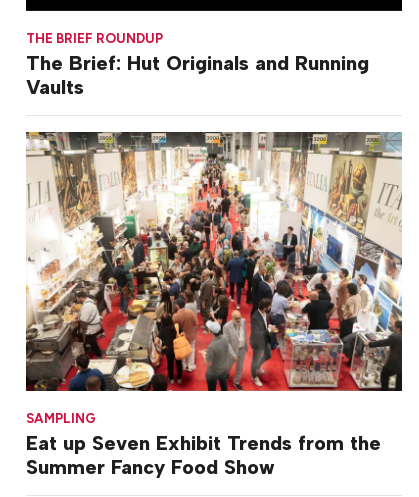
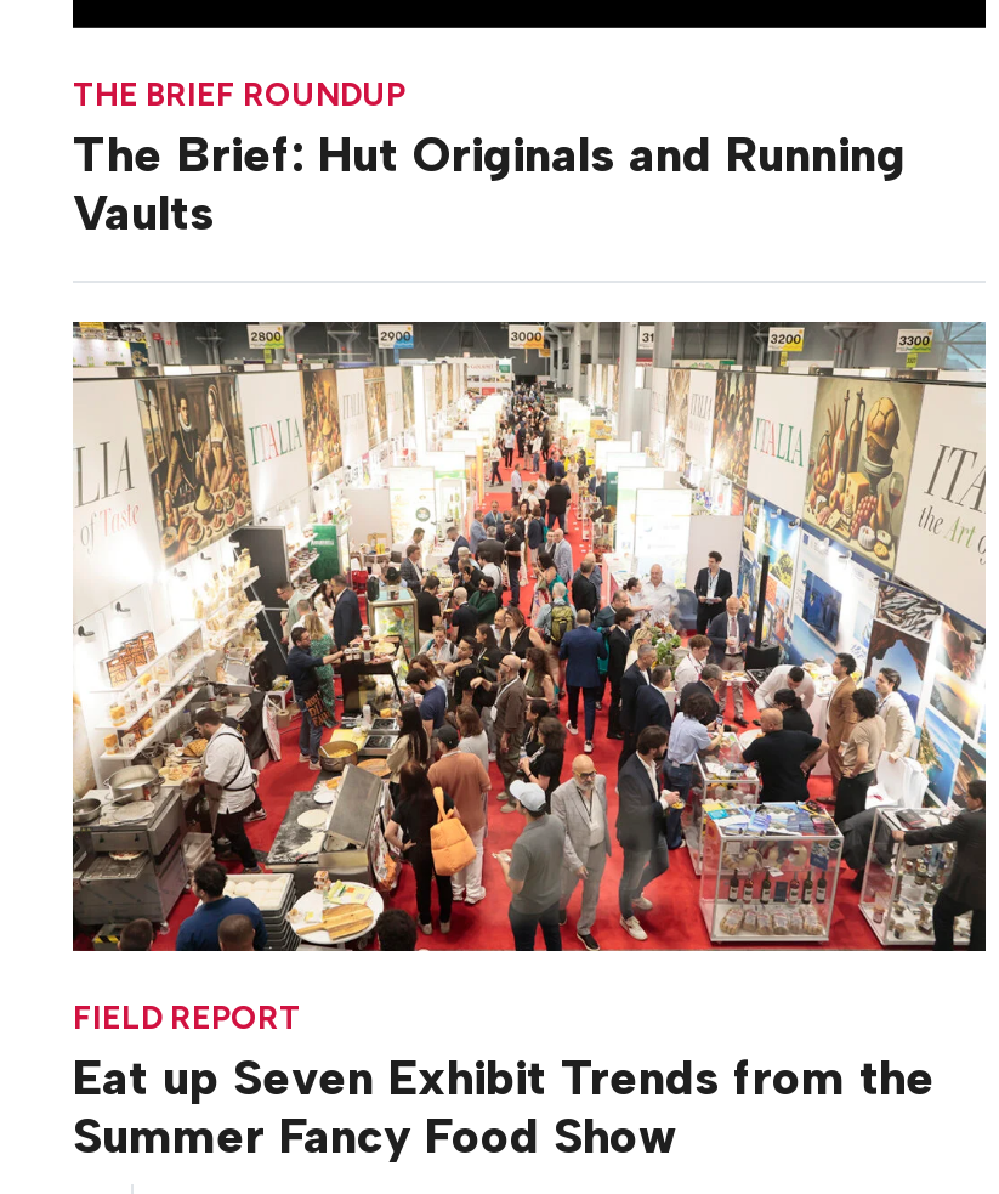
- SAMPLING
+ FIELD REPORT
